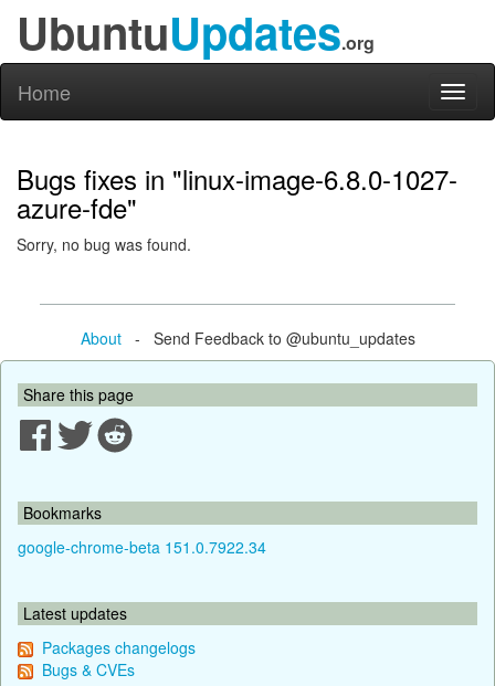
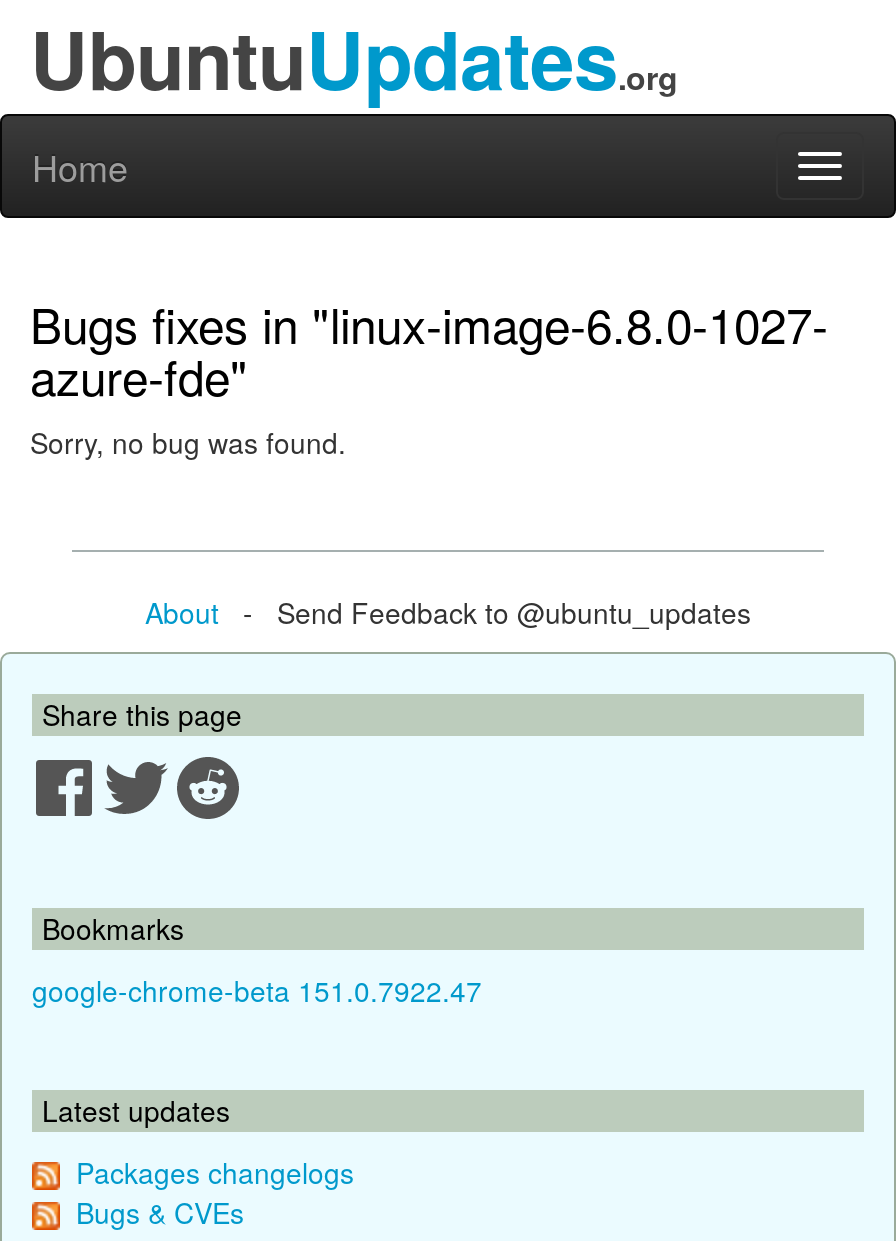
- google-chrome-beta 151.0.7922.34
+ google-chrome-beta 151.0.7922.47
